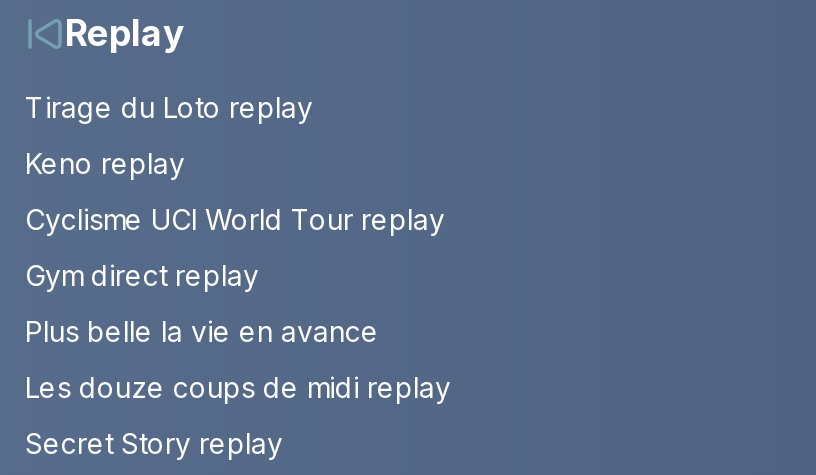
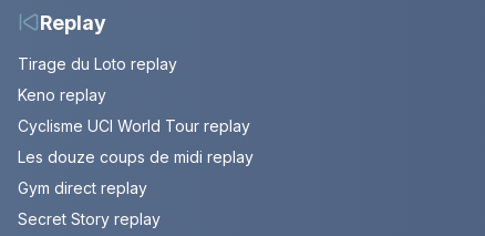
moved down: Gym direct replay

- Plus belle la vie en avance

moved up: Les douze coups de midi replay
